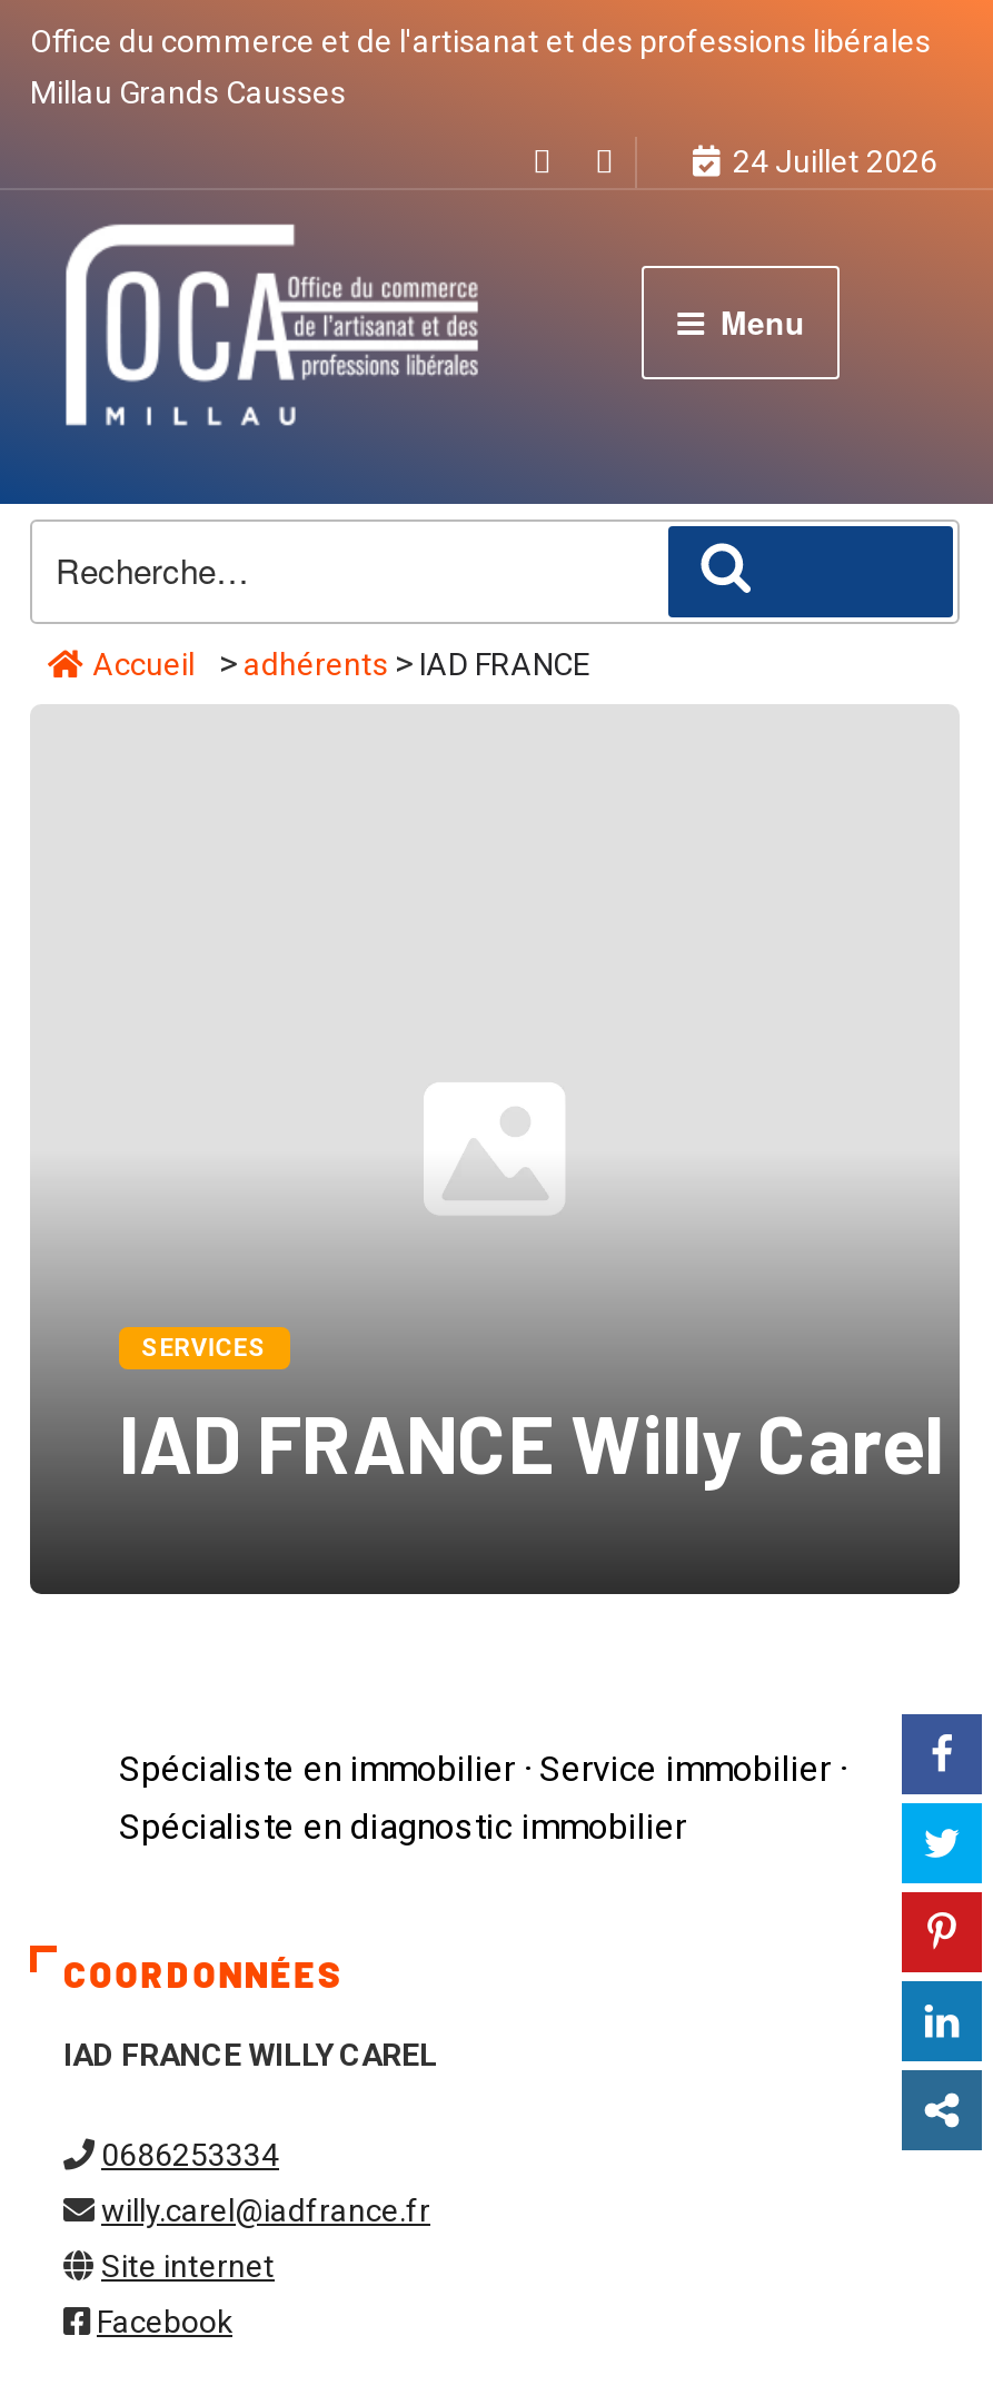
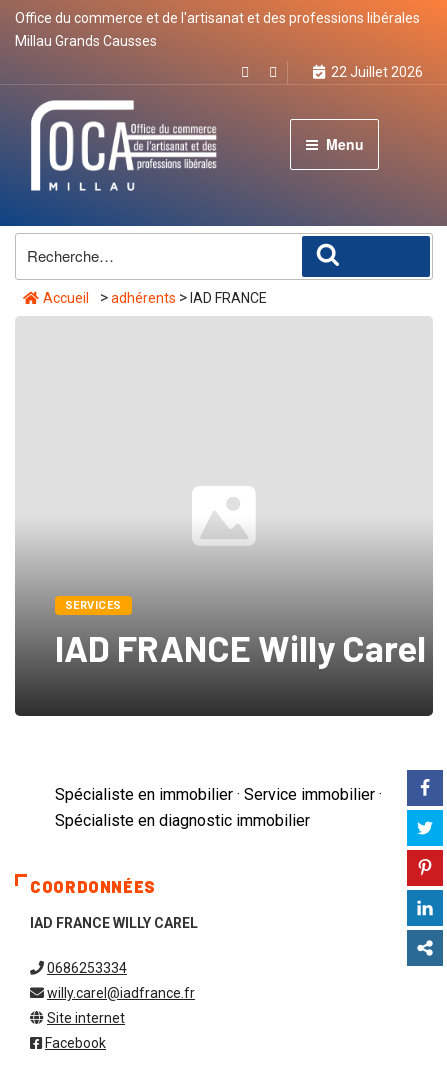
- 24 Juillet 2026
+ 22 Juillet 2026
